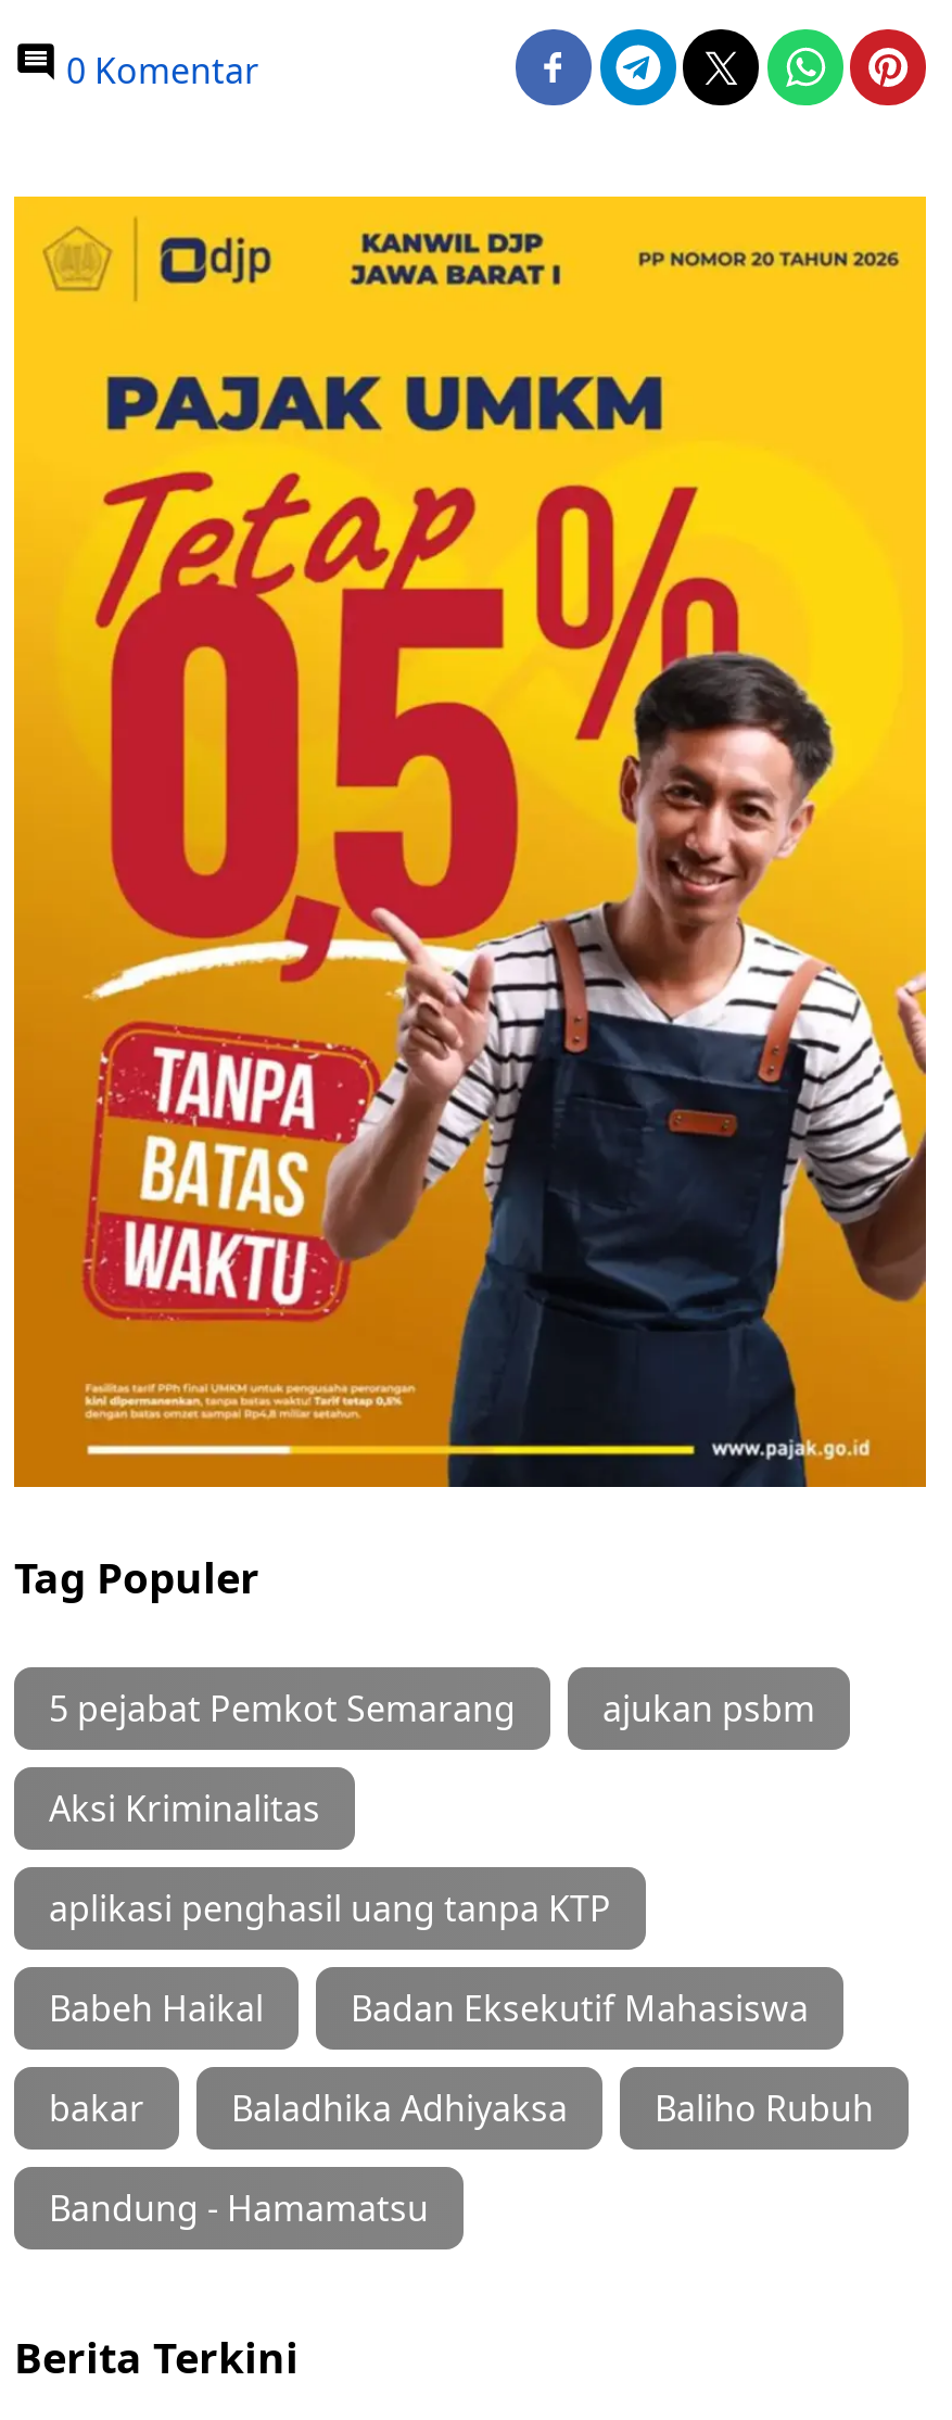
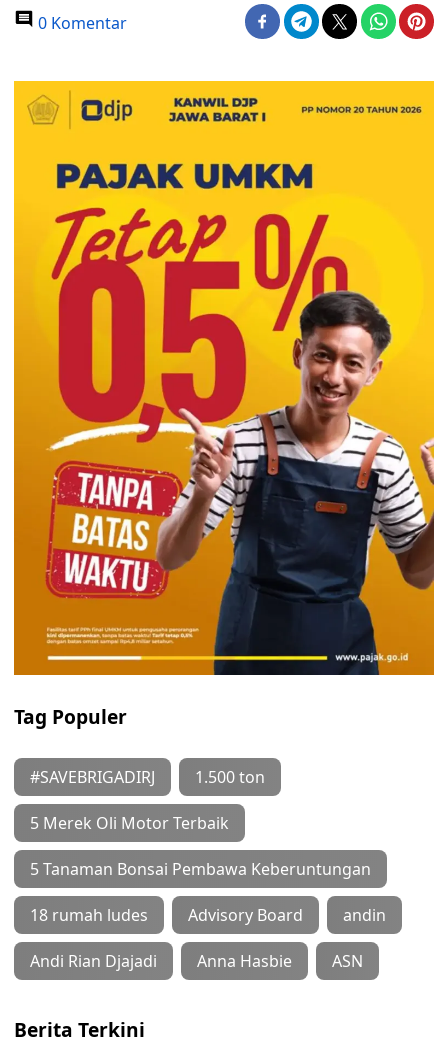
- 5 pejabat Pemkot Semarang
- ajukan psbm
- Aksi Kriminalitas
- aplikasi penghasil uang tanpa KTP
- Babeh Haikal
- Badan Eksekutif Mahasiswa
- bakar
- Baladhika Adhiyaksa
- Baliho Rubuh
- Bandung - Hamamatsu
+ #SAVEBRIGADIRJ
+ 1.500 ton
+ 5 Merek Oli Motor Terbaik
+ 5 Tanaman Bonsai Pembawa Keberuntungan
+ 18 rumah ludes
+ Advisory Board
+ andin
+ Andi Rian Djajadi
+ Anna Hasbie
+ ASN
